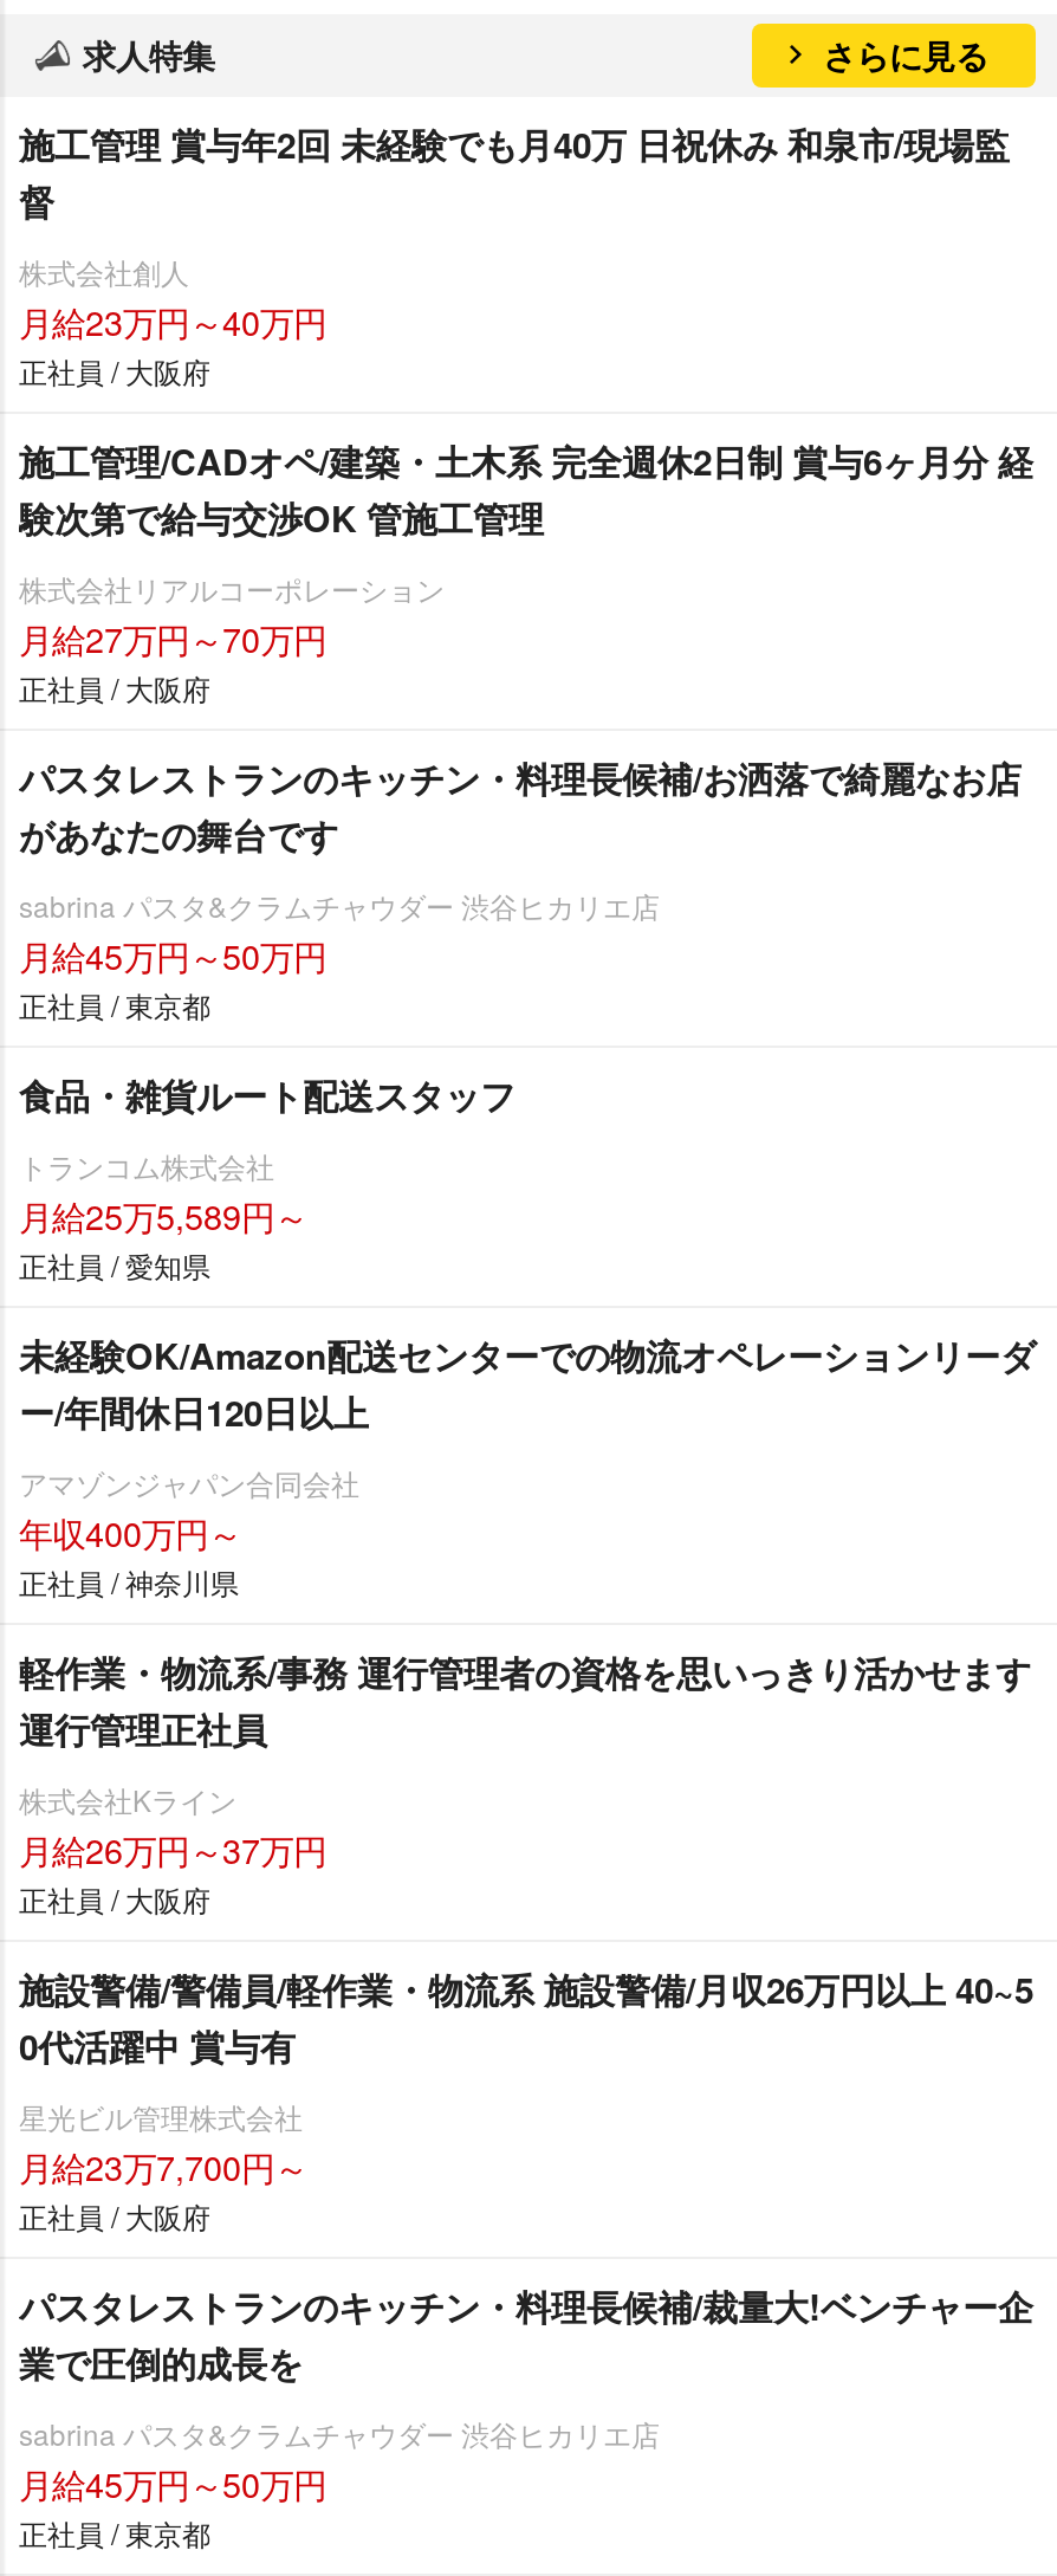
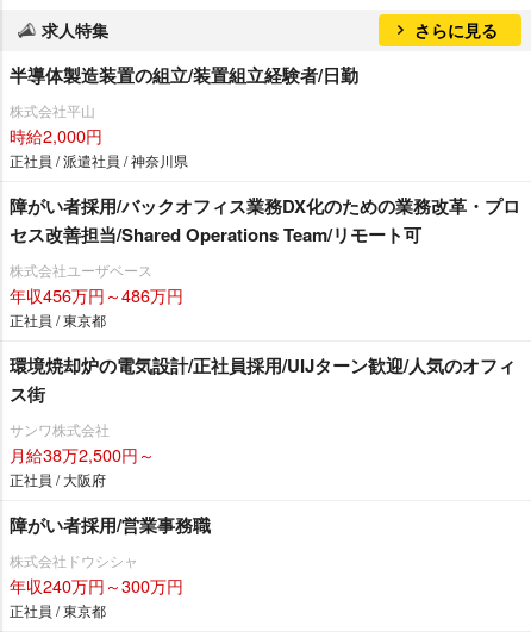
- 施工管理 賞与年2回 未経験でも月40万 日祝休み 和泉市/現場監
- 督
- 株式会社創人
- 月給23万円～40万円
- 正社員 / 大阪府
- 施工管理/CADオペ/建築・土木系 完全週休2日制 賞与6ヶ月分 経
- 験次第で給与交渉OK 管施工管理
- 株式会社リアルコーポレーション
- 月給27万円～70万円
- 正社員 / 大阪府
- パスタレストランのキッチン・料理長候補/お洒落で綺麗なお店
- があなたの舞台です
- sabrina パスタ&クラムチャウダー 渋谷ヒカリエ店
- 月給45万円～50万円
+ 半導体製造装置の組立/装置組立経験者/日勤
+ 株式会社平山
+ 時給2,000円
+ 正社員 / 派遣社員 / 神奈川県
+ 障がい者採用/バックオフィス業務DX化のための業務改革・プロ
+ セス改善担当/Shared Operations Team/リモート可
+ 株式会社ユーザベース
+ 年収456万円～486万円

- 食品・雑貨ルート配送スタッフ
- トランコム株式会社
- 月給25万5,589円～
- 正社員 / 愛知県
- 未経験OK/Amazon配送センターでの物流オペレーションリーダ
- ー/年間休日120日以上
- アマゾンジャパン合同会社
- 年収400万円～
- 正社員 / 神奈川県
- 軽作業・物流系/事務 運行管理者の資格を思いっきり活かせます
- 運行管理正社員
- 株式会社Kライン
- 月給26万円～37万円
+ 環境焼却炉の電気設計/正社員採用/UIJターン歓迎/人気のオフィ
+ ス街
+ サンワ株式会社
+ 月給38万2,500円～

- 施設警備/警備員/軽作業・物流系 施設警備/月収26万円以上 40~5
- 0代活躍中 賞与有
- 星光ビル管理株式会社
- 月給23万7,700円～
- 正社員 / 大阪府
- パスタレストランのキッチン・料理長候補/裁量大!ベンチャー企
- 業で圧倒的成長を
- sabrina パスタ&クラムチャウダー 渋谷ヒカリエ店
- 月給45万円～50万円
+ 障がい者採用/営業事務職
+ 株式会社ドウシシャ
+ 年収240万円～300万円
